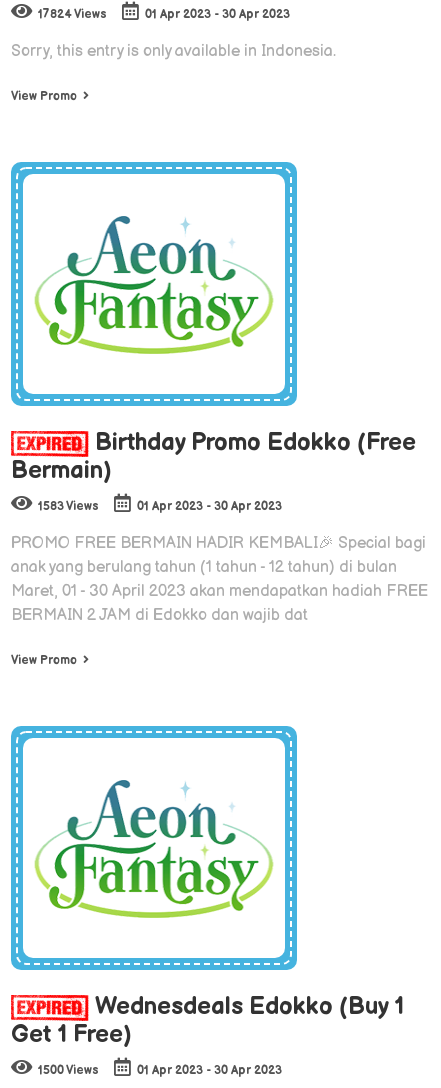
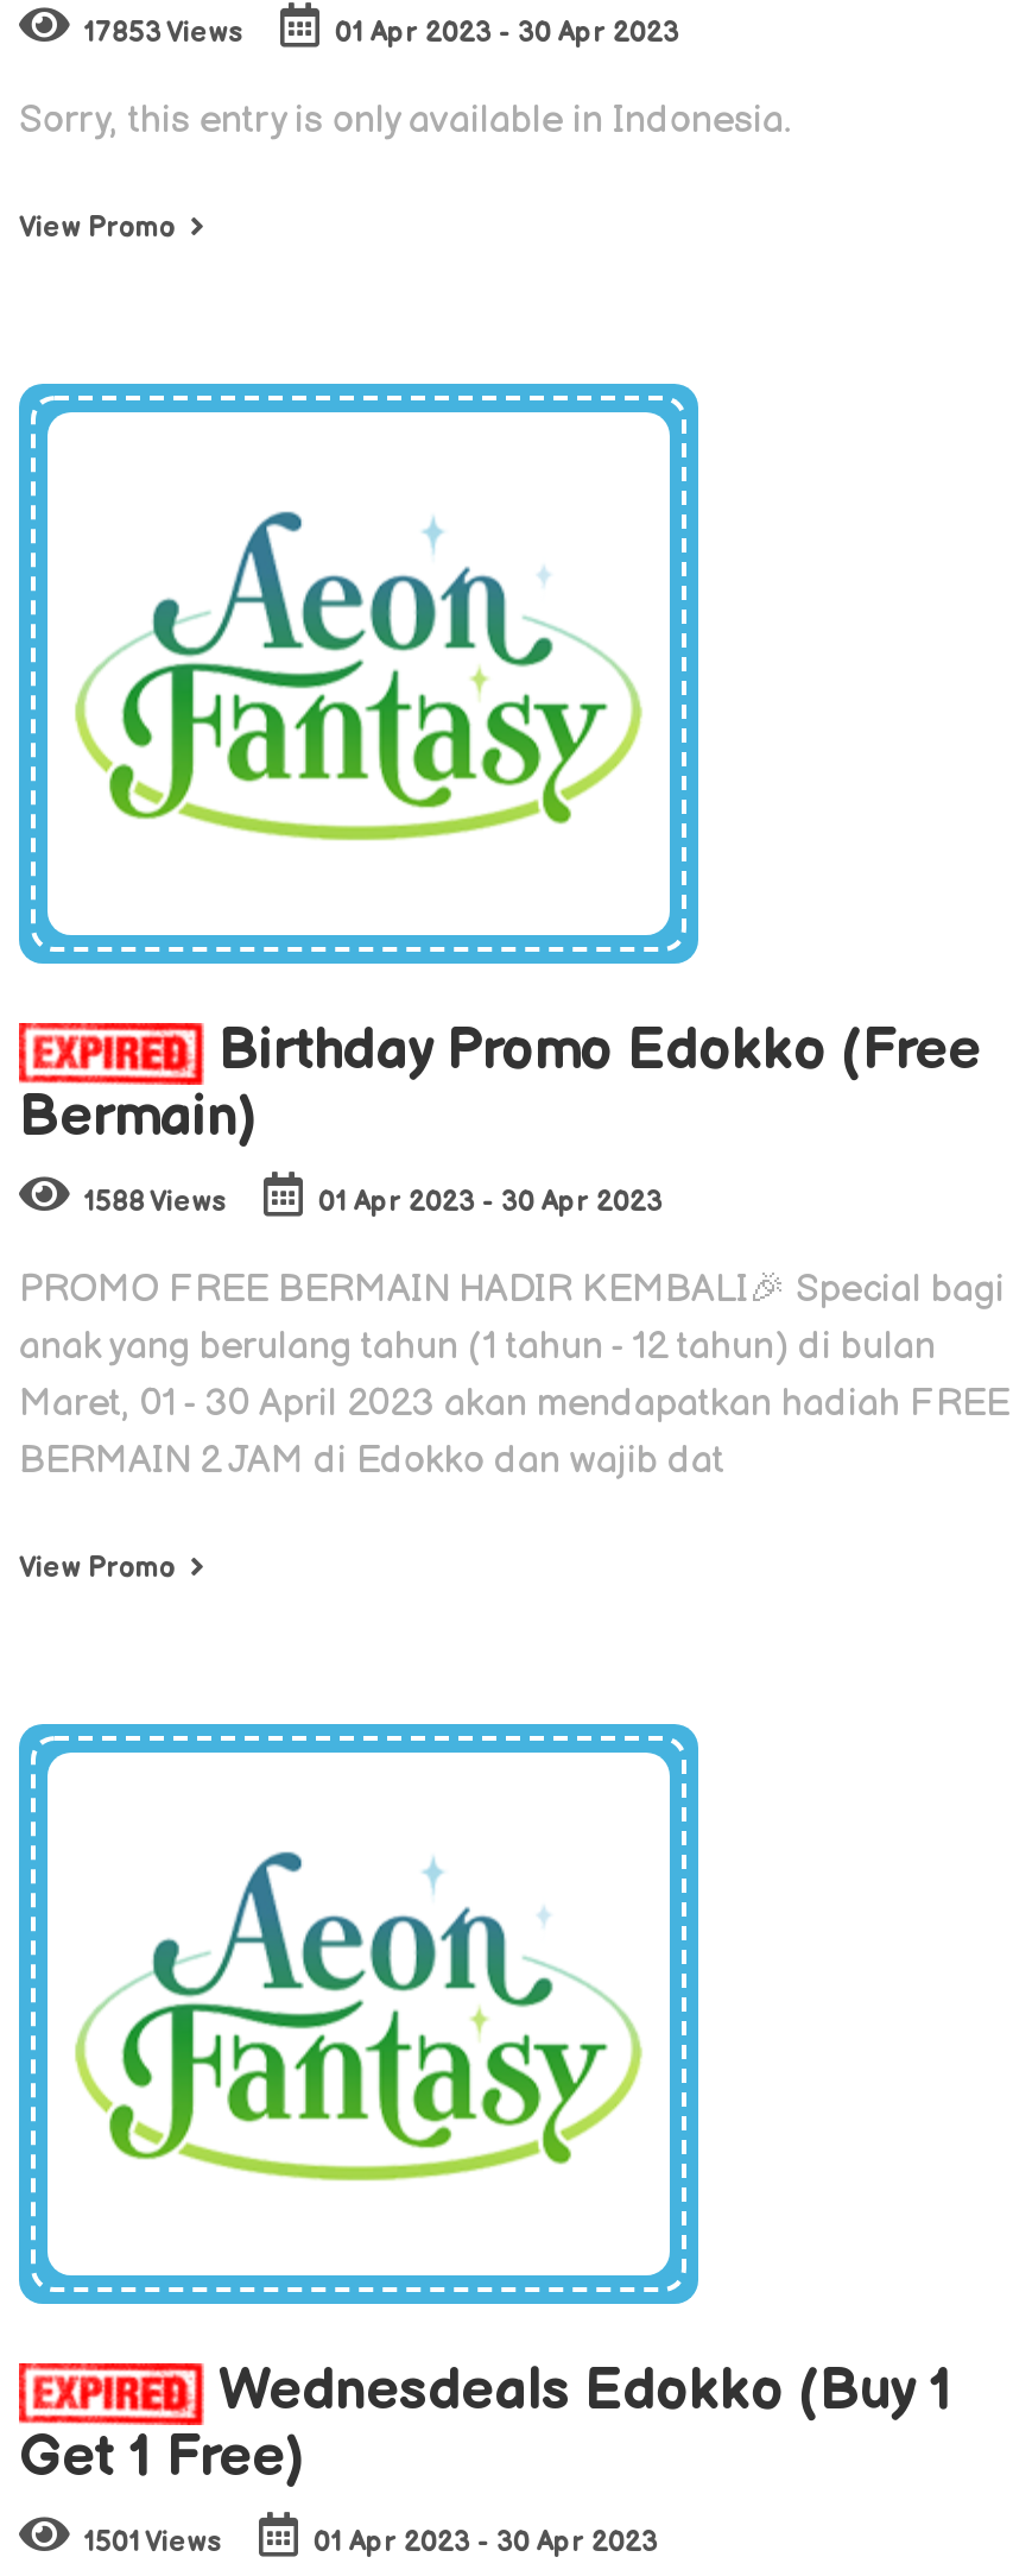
- 17824 Views 01 Apr 2023 - 30 Apr 2023
+ 17853 Views 01 Apr 2023 - 30 Apr 2023

- 1583 Views 01 Apr 2023 - 30 Apr 2023
+ 1588 Views 01 Apr 2023 - 30 Apr 2023

- 1500 Views 01 Apr 2023 - 30 Apr 2023
+ 1501 Views 01 Apr 2023 - 30 Apr 2023
